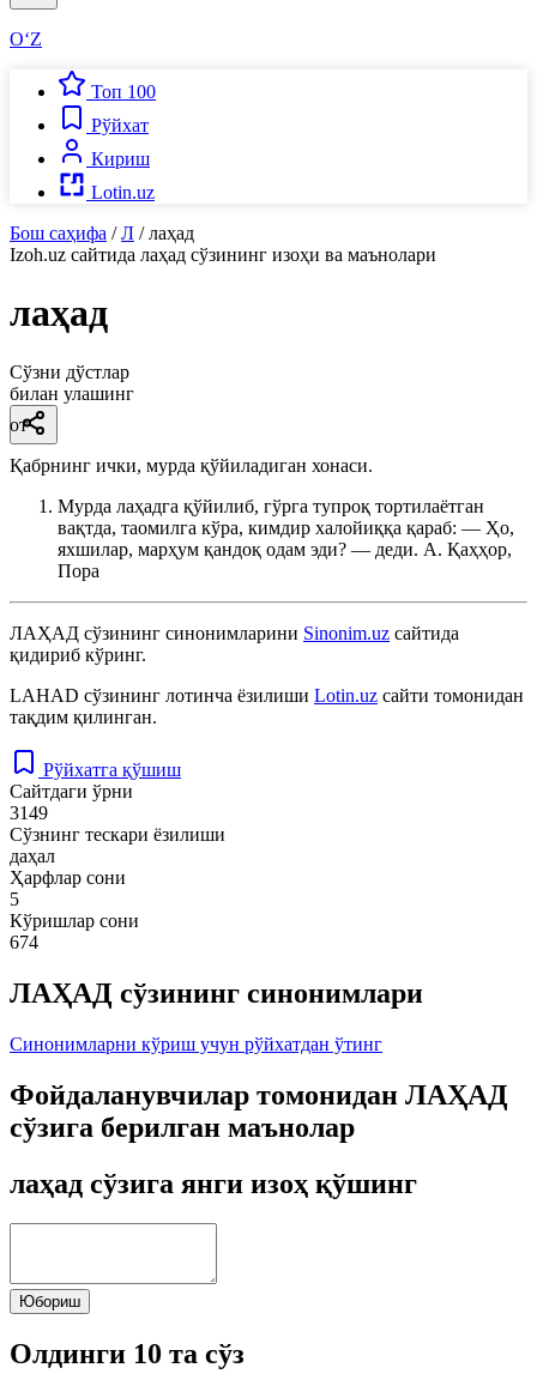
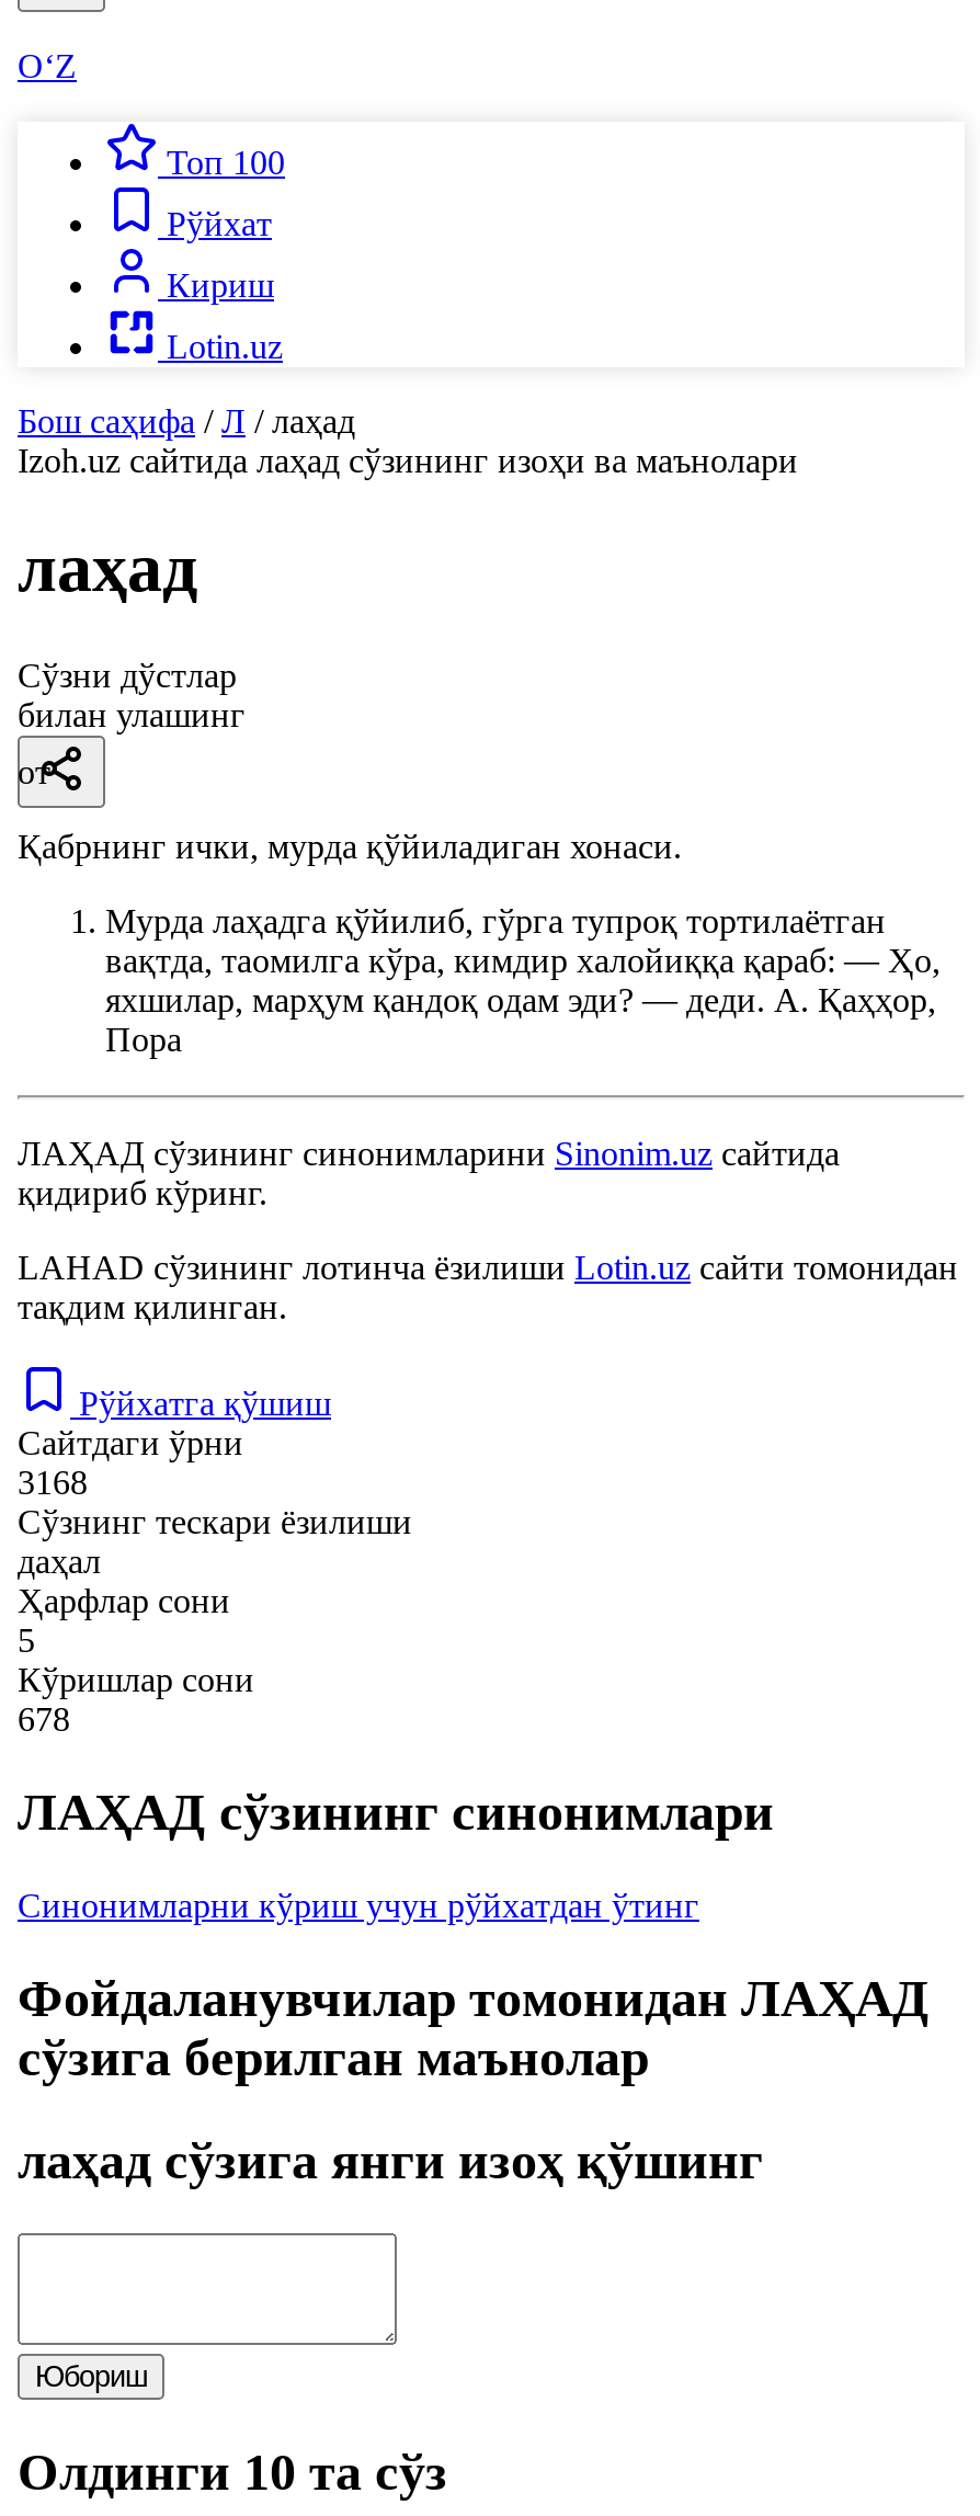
- 3149
+ 3168

- 674
+ 678
